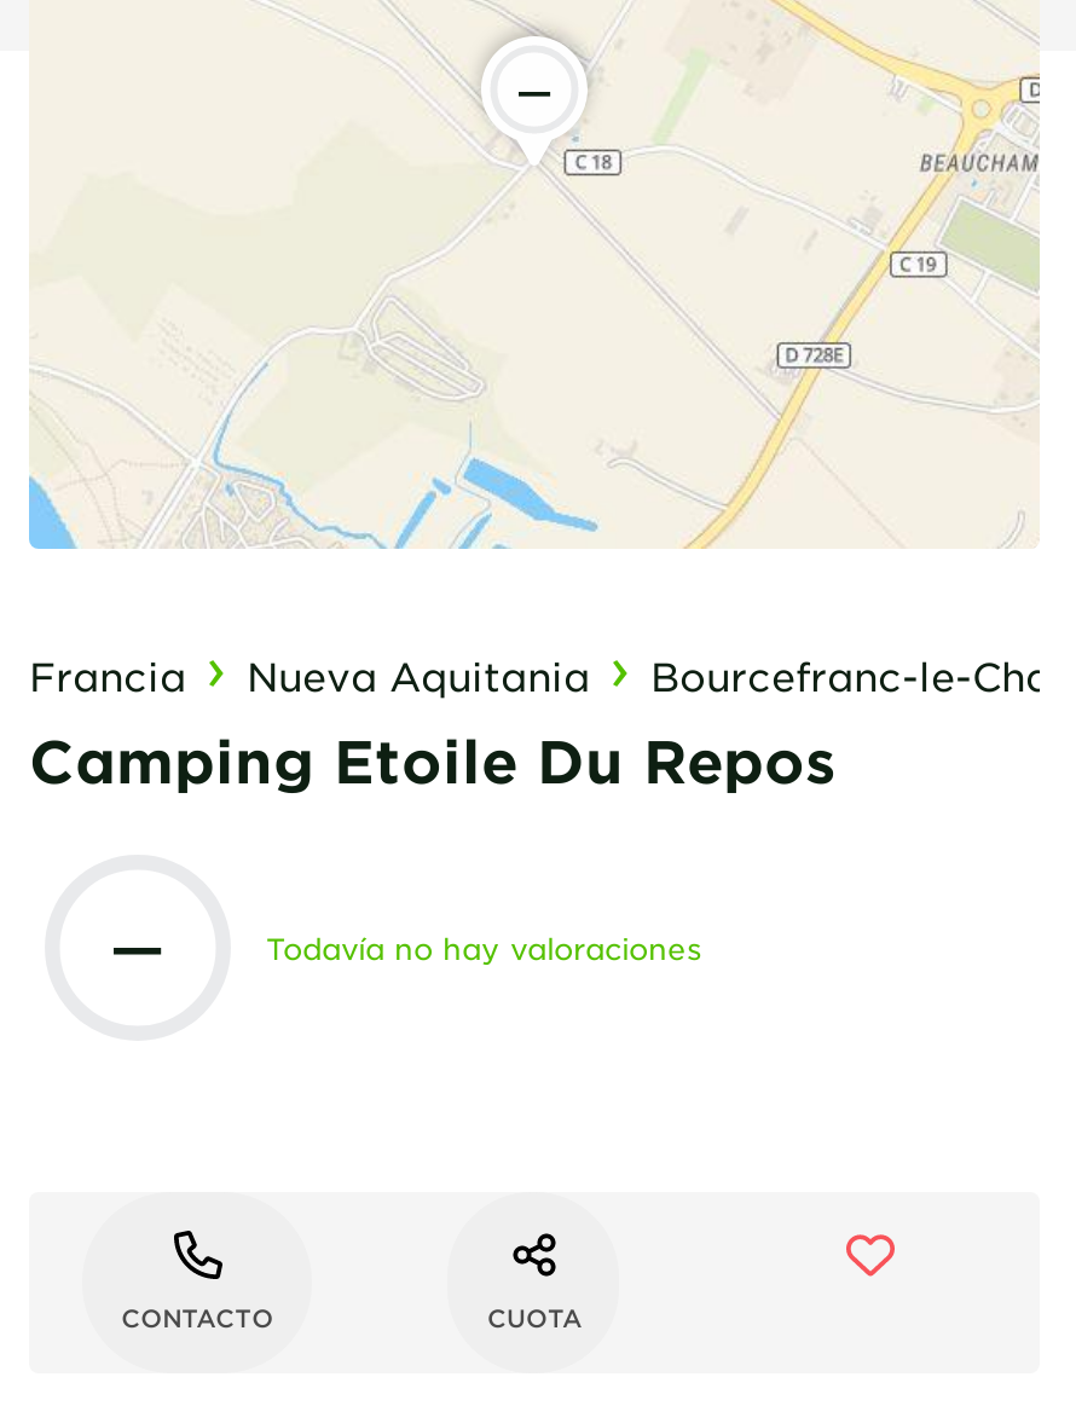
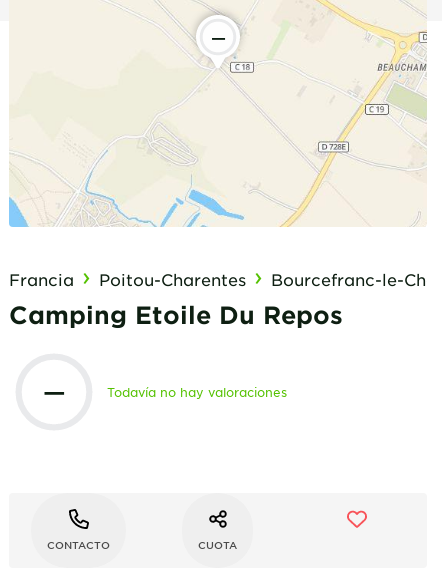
- Nueva Aquitania
+ Poitou-Charentes
